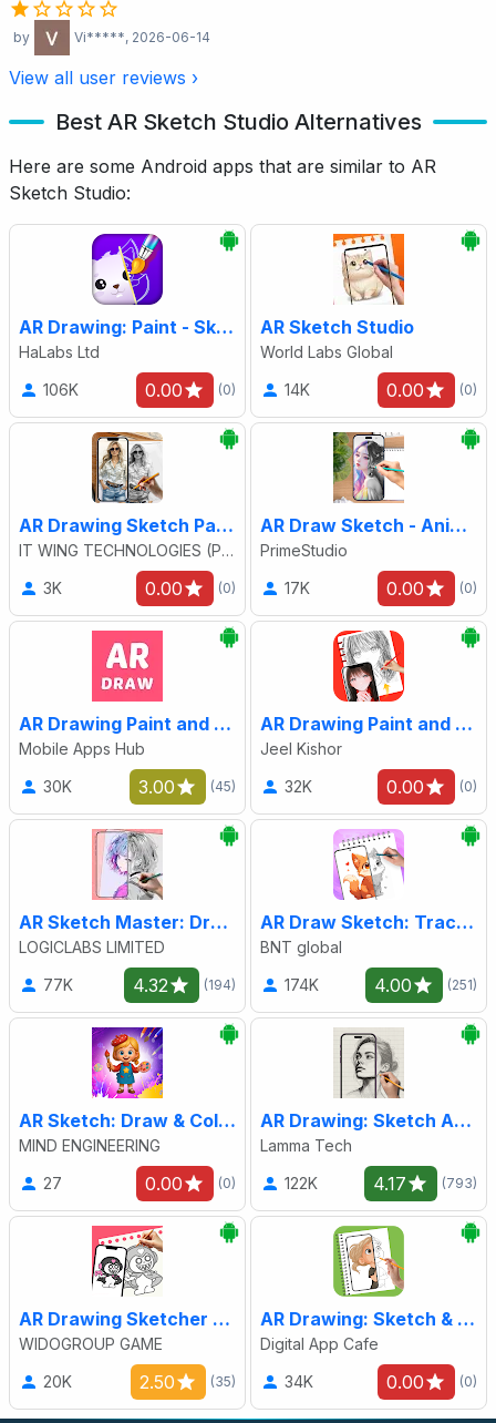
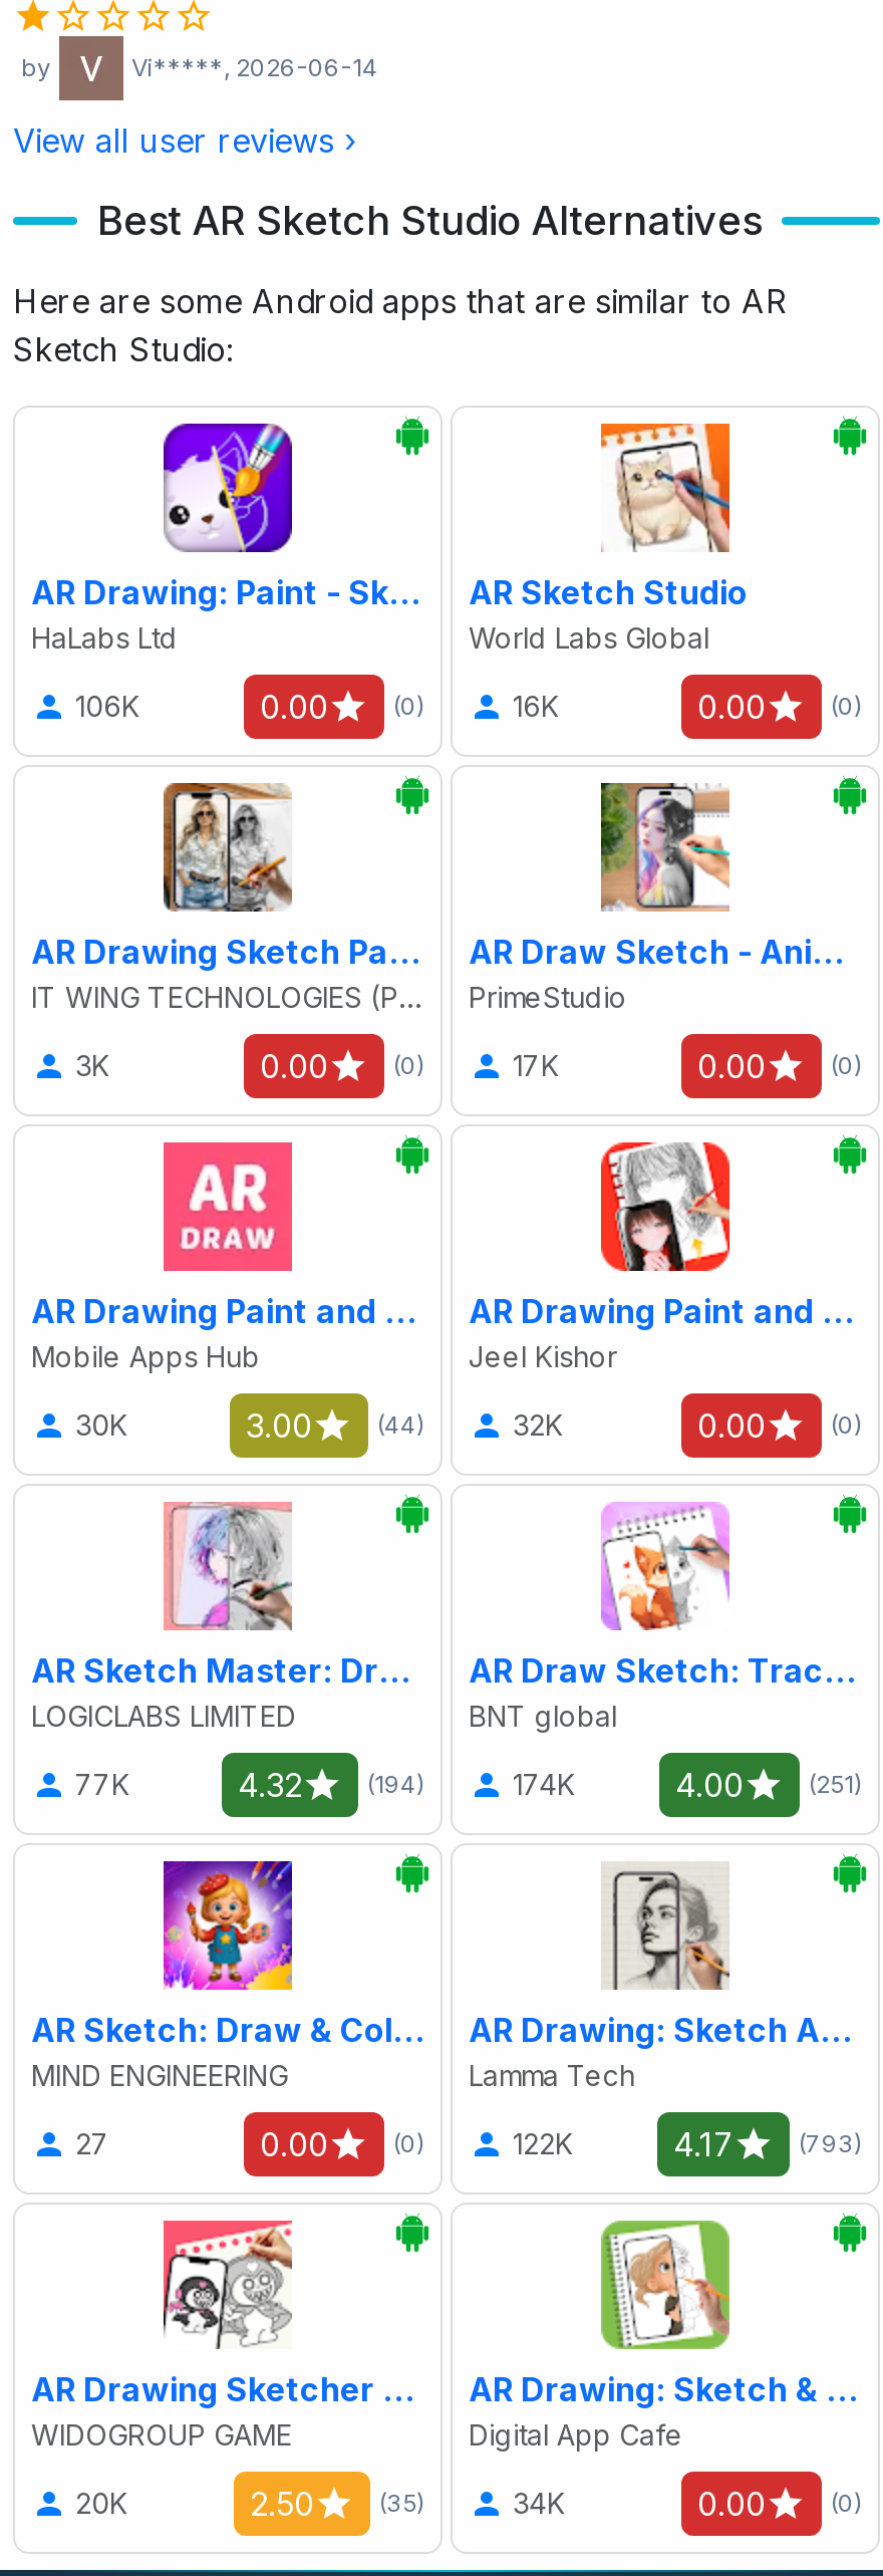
- 14K
+ 16K

- (45)
+ (44)
